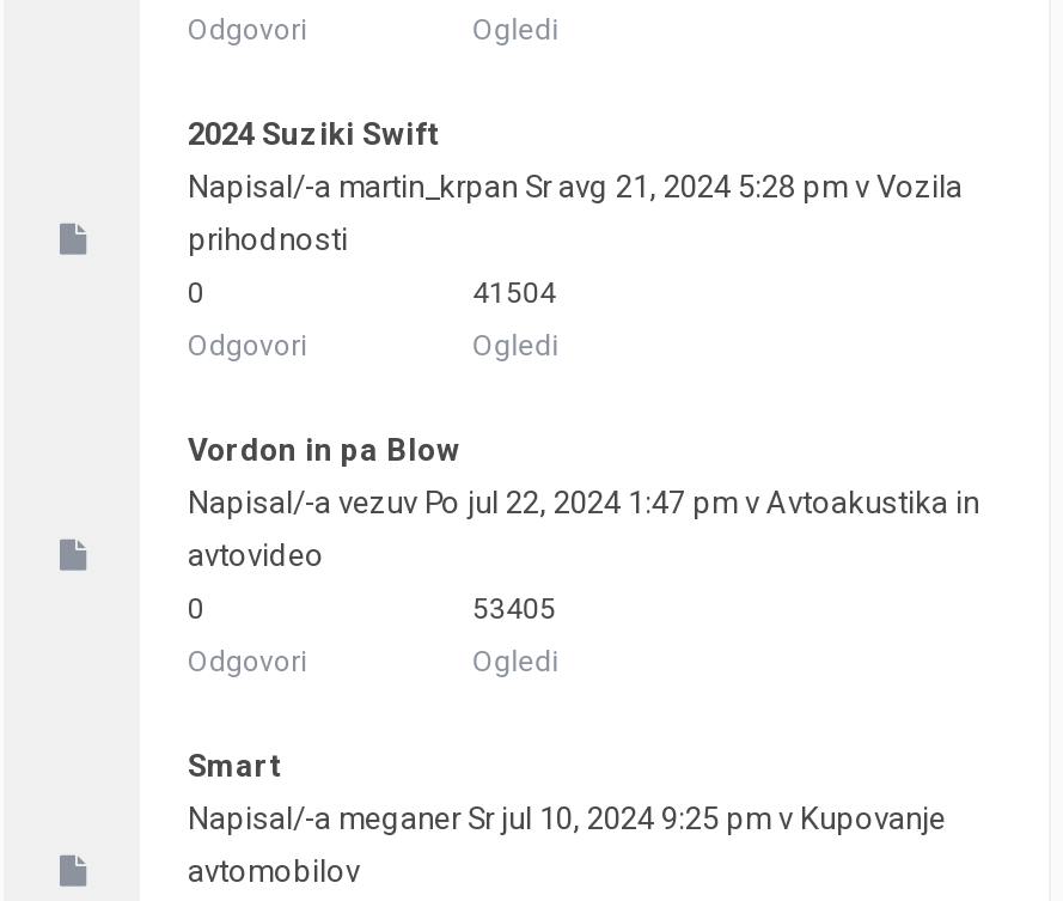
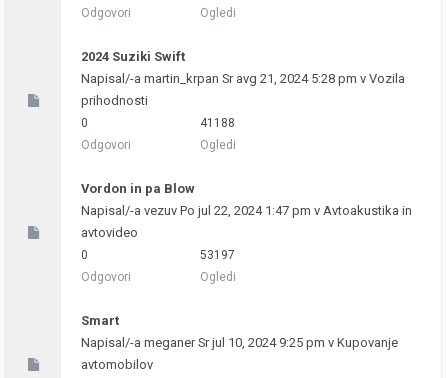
- 41504
+ 41188

- 53405
+ 53197
